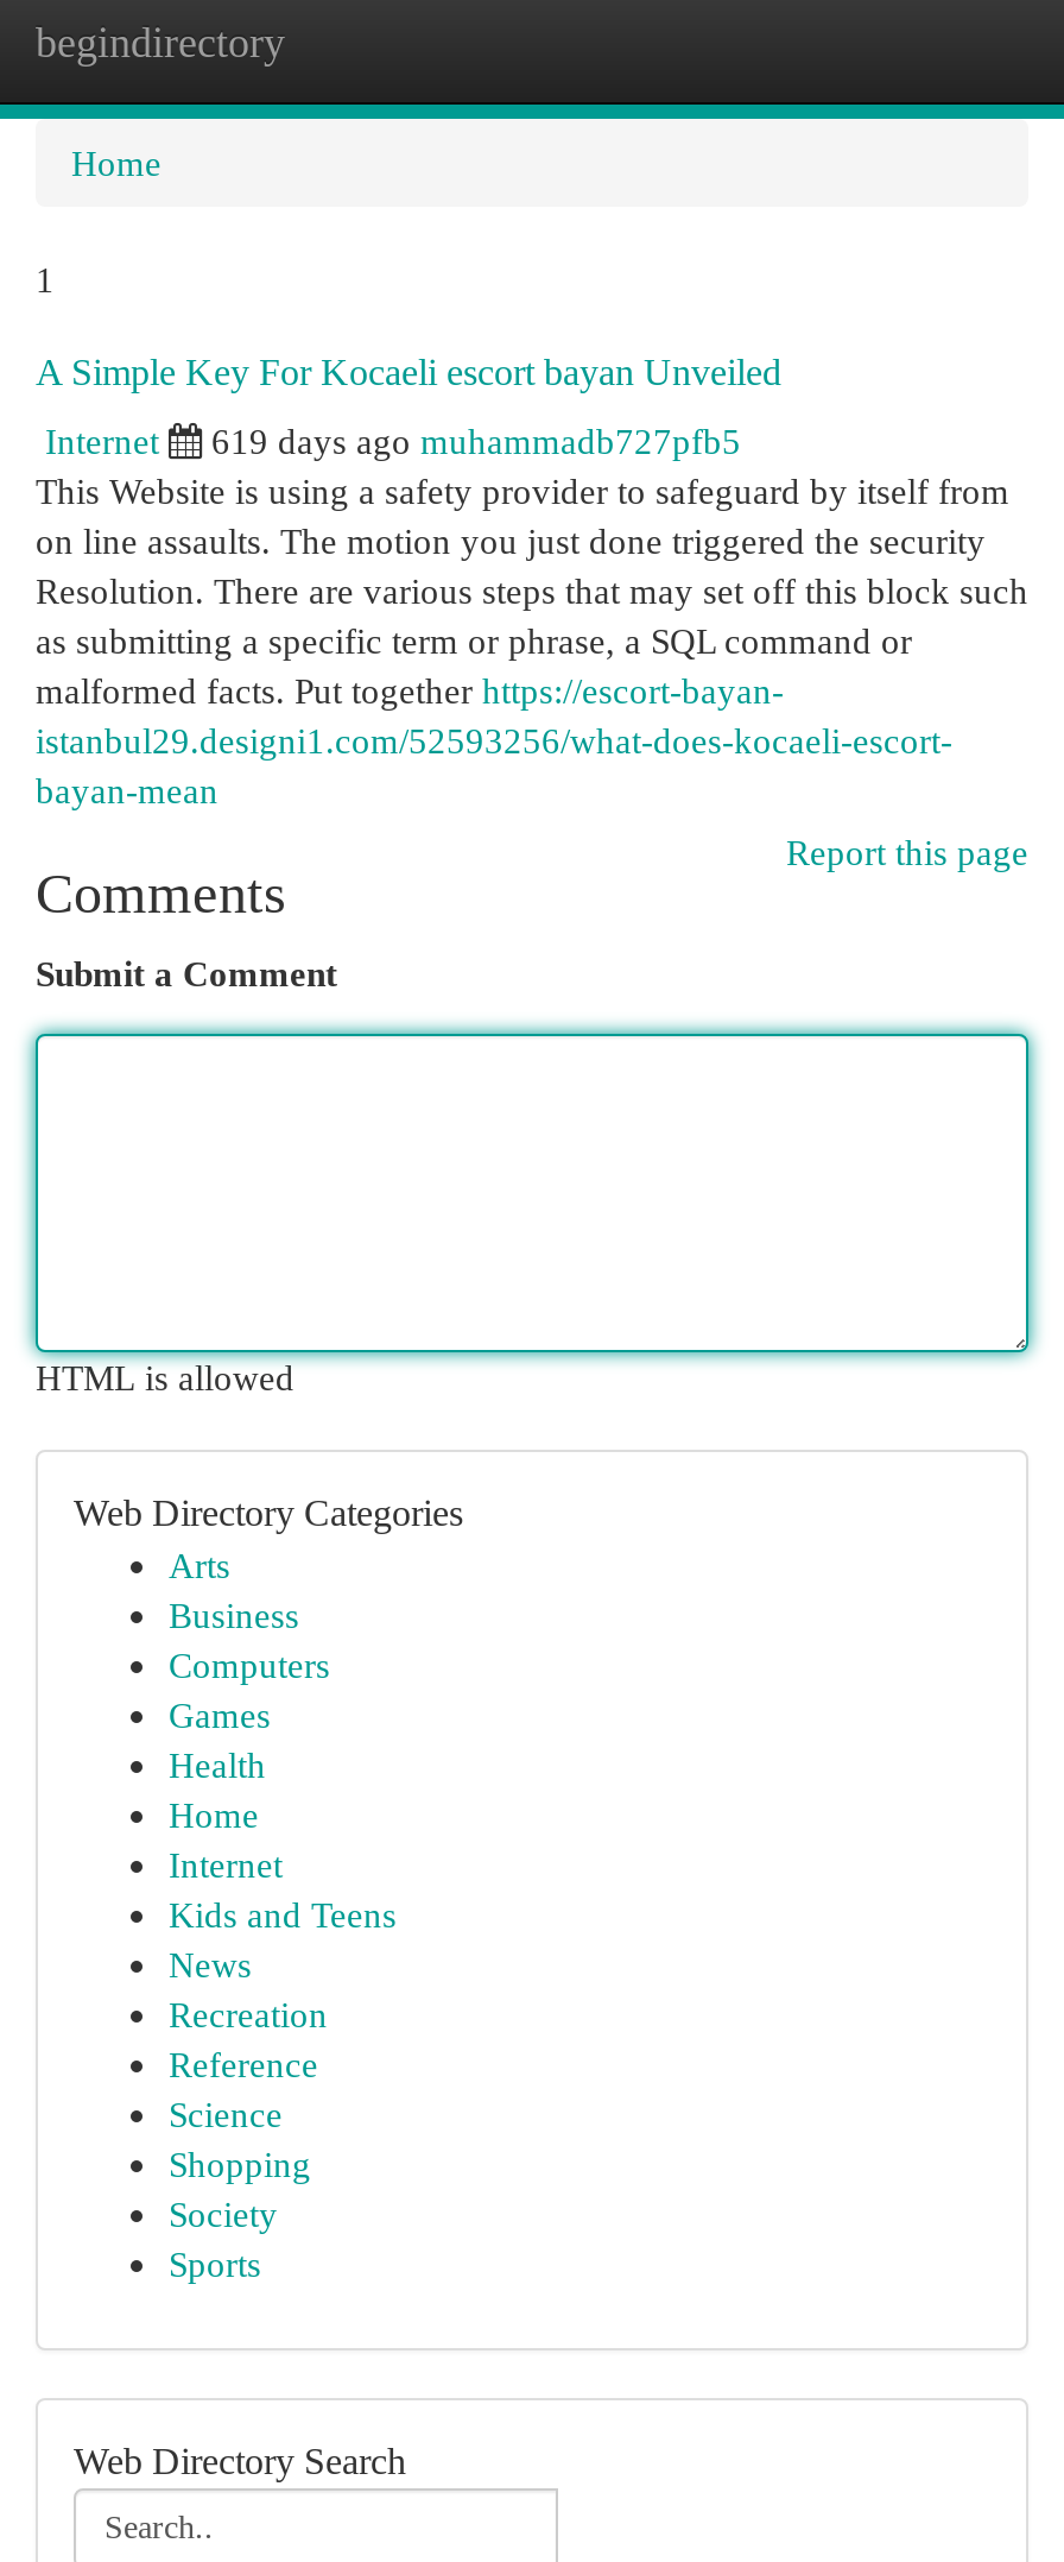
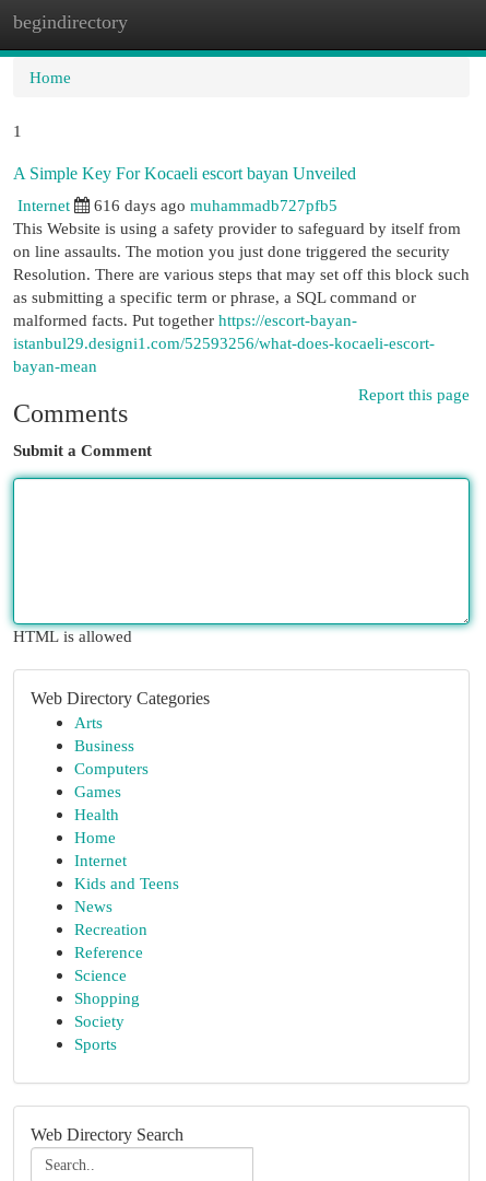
- 619 days ago muhammadb727pfb5
+ 616 days ago muhammadb727pfb5
